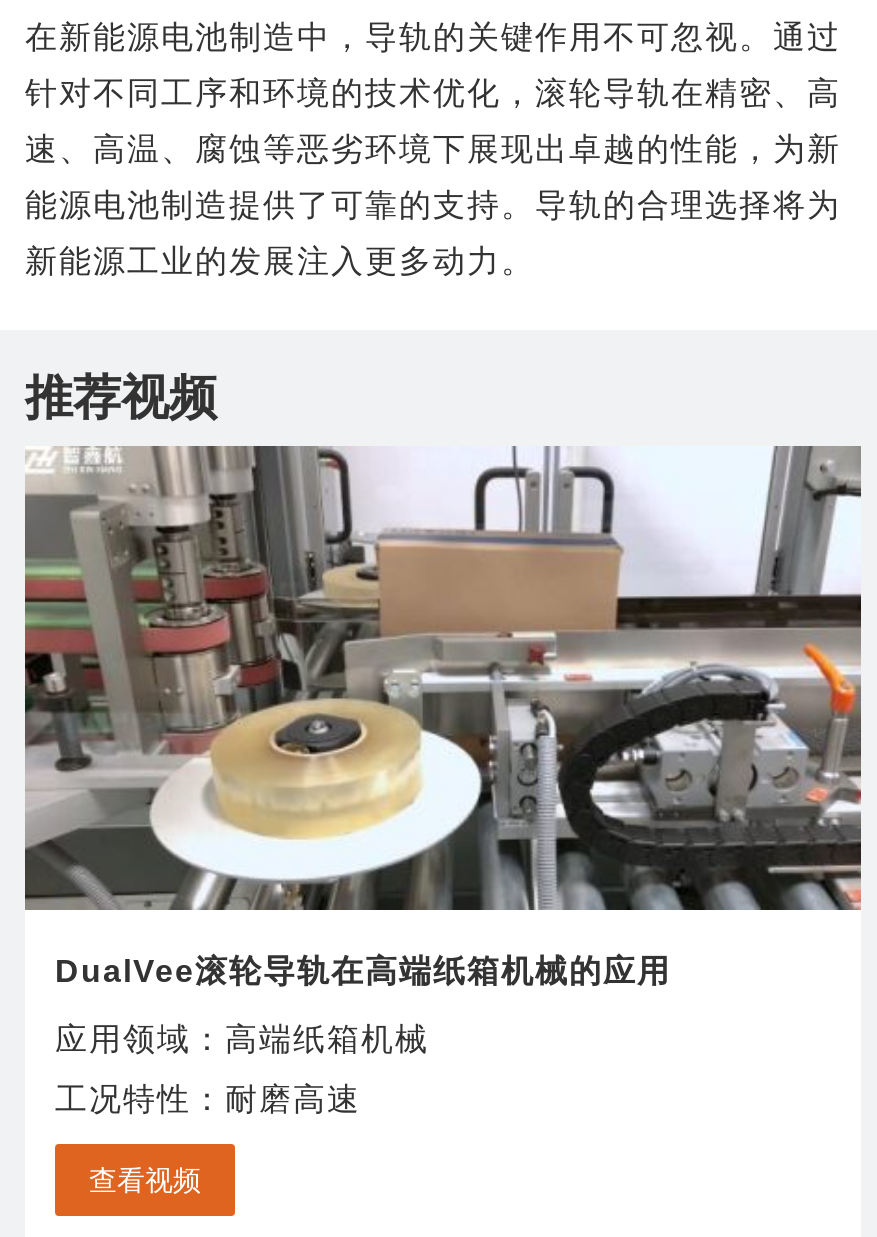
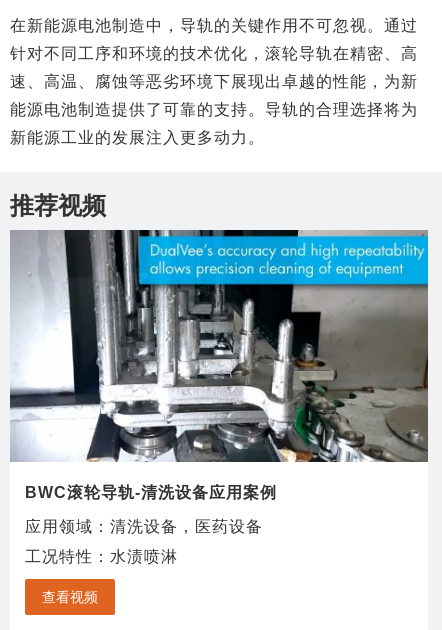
- [image]
- DualVee滚轮导轨在高端纸箱机械的应用
+ [image]
+ BWC滚轮导轨-清洗设备应用案例

- 应用领域：高端纸箱机械
+ 应用领域：清洗设备，医药设备

- 工况特性：耐磨高速
+ 工况特性：水渍喷淋
